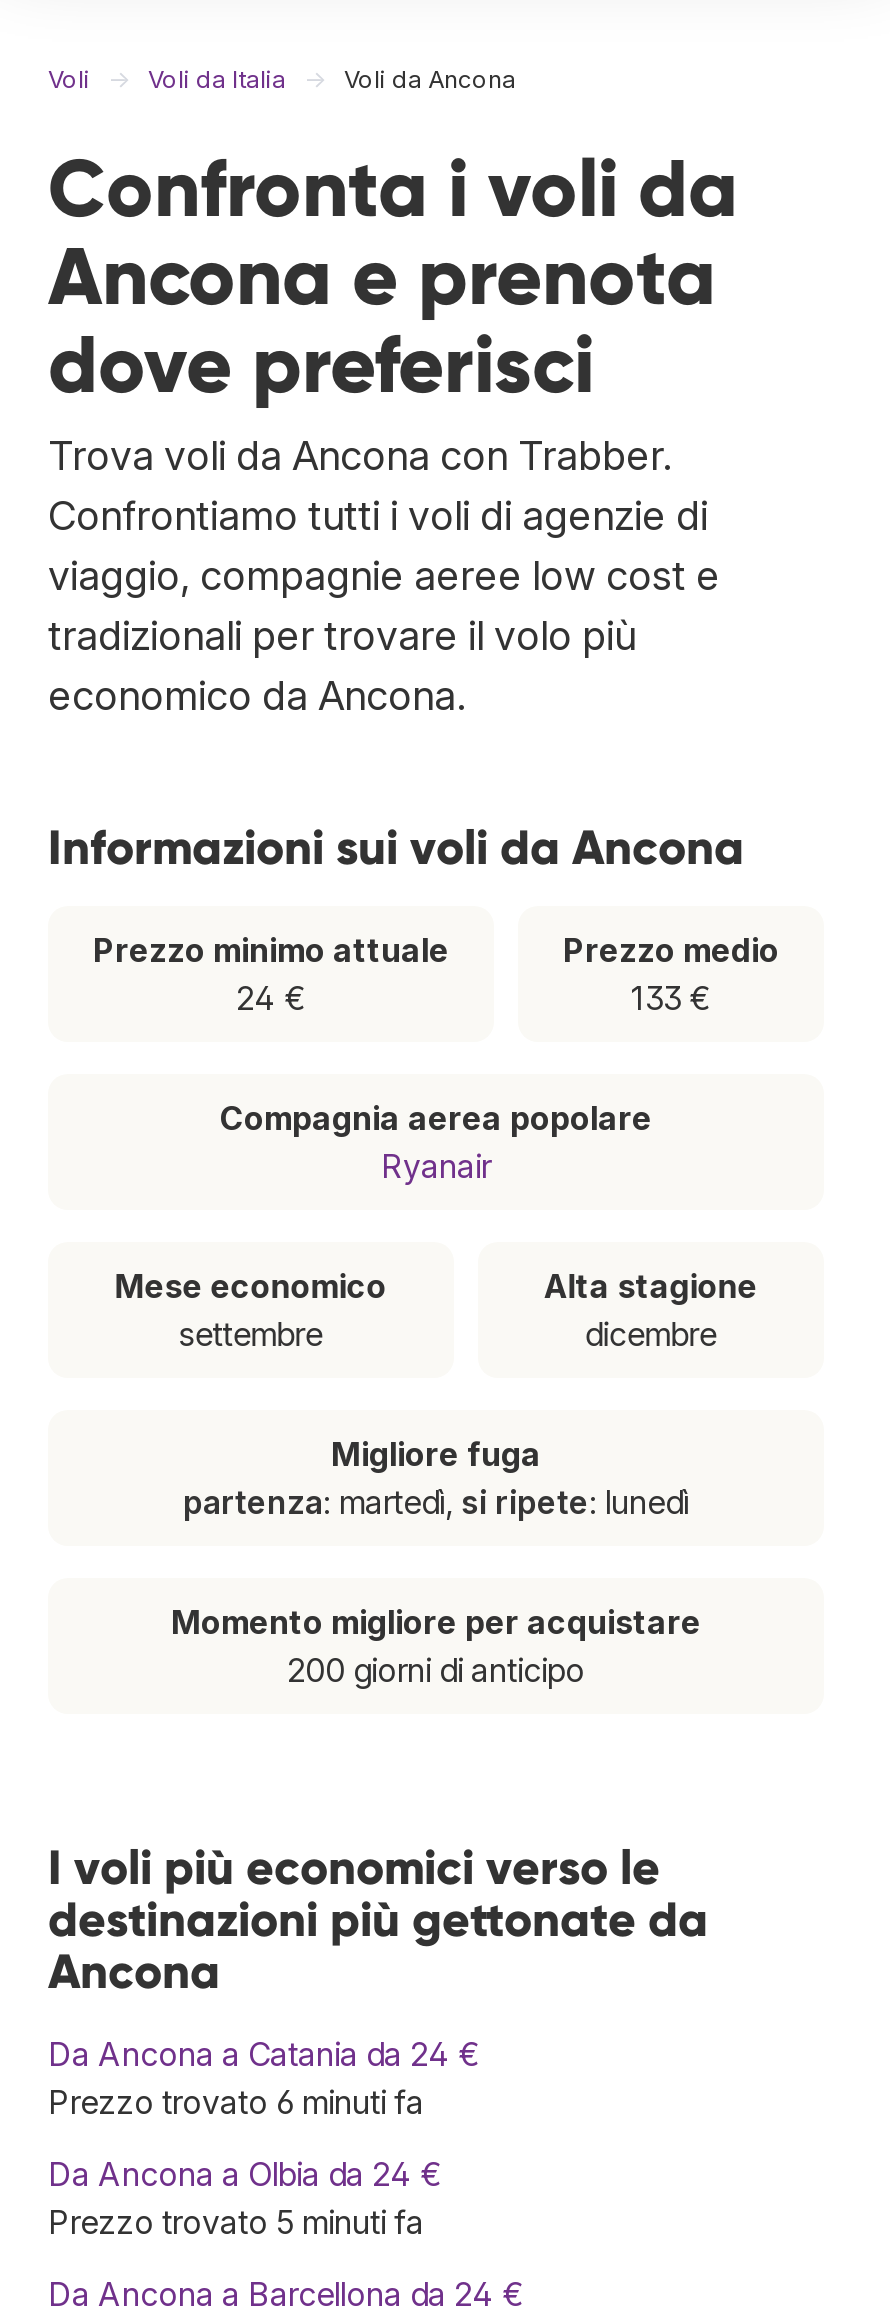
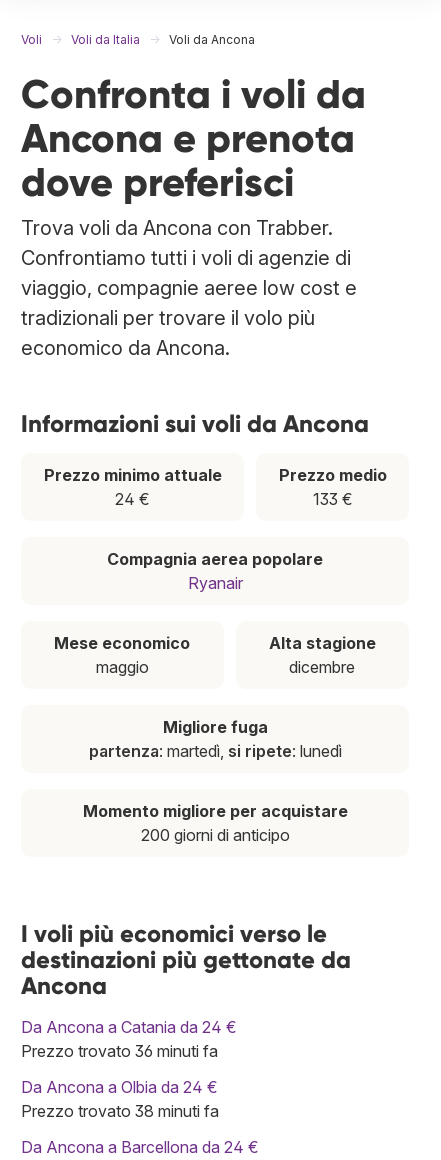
- settembre
+ maggio

- Prezzo trovato 6 minuti fa
+ Prezzo trovato 36 minuti fa

- Prezzo trovato 5 minuti fa
+ Prezzo trovato 38 minuti fa
